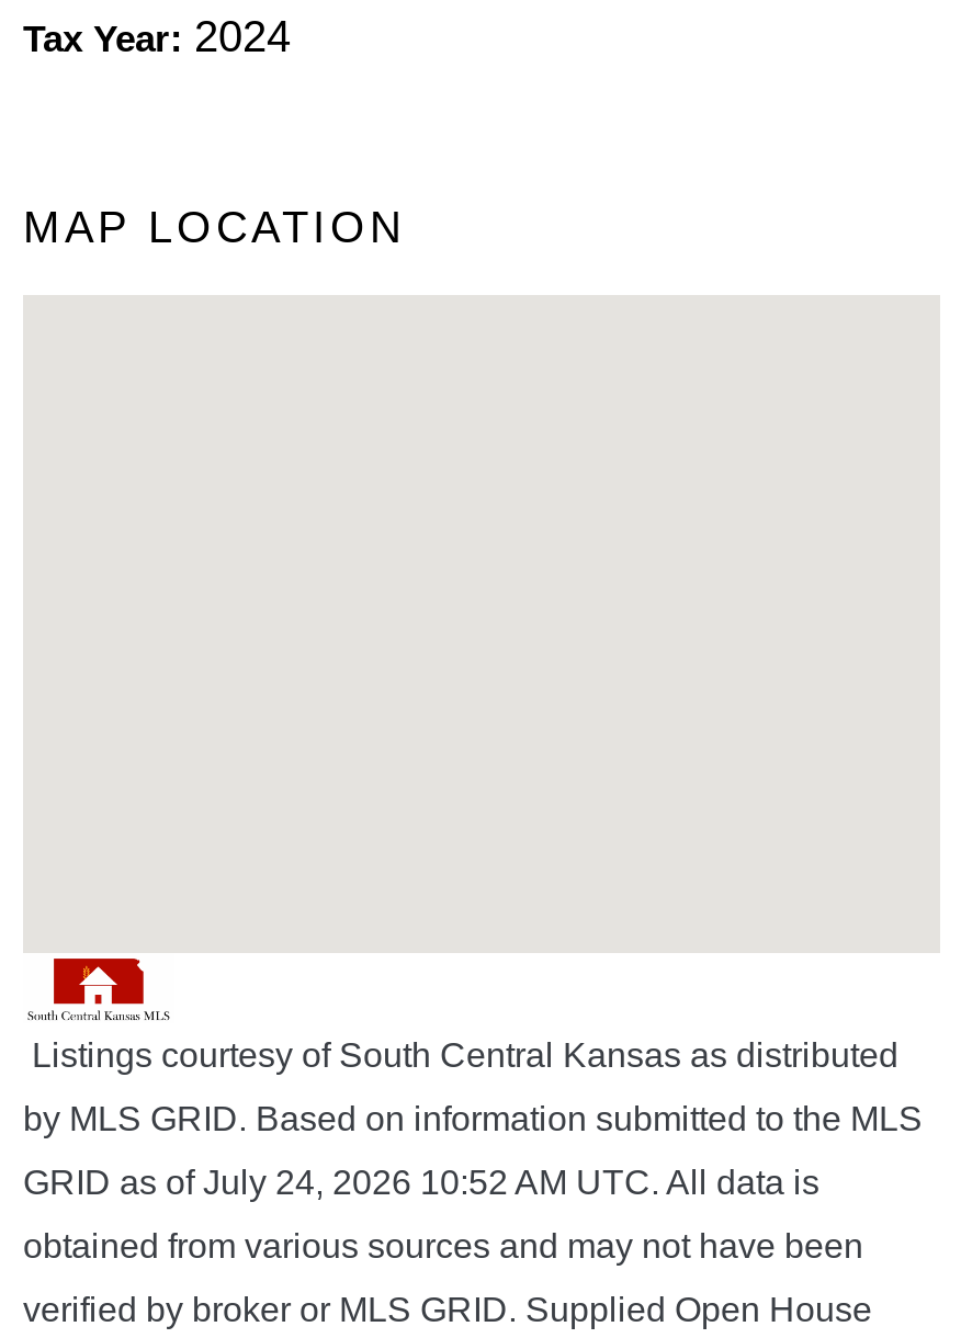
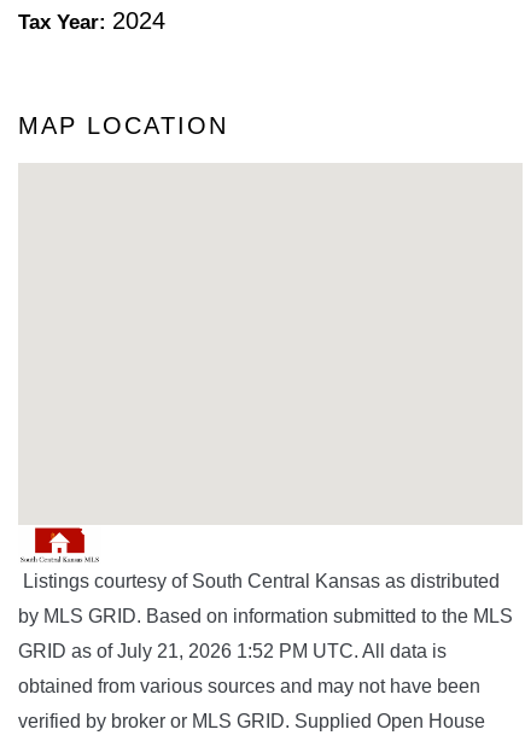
- GRID as of July 24, 2026 10:52 AM UTC. All data is
+ GRID as of July 21, 2026 1:52 PM UTC. All data is
